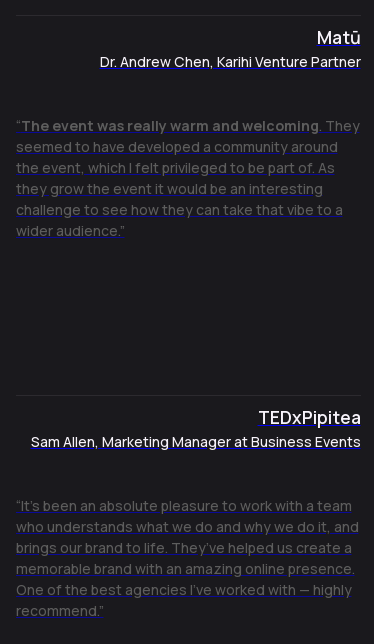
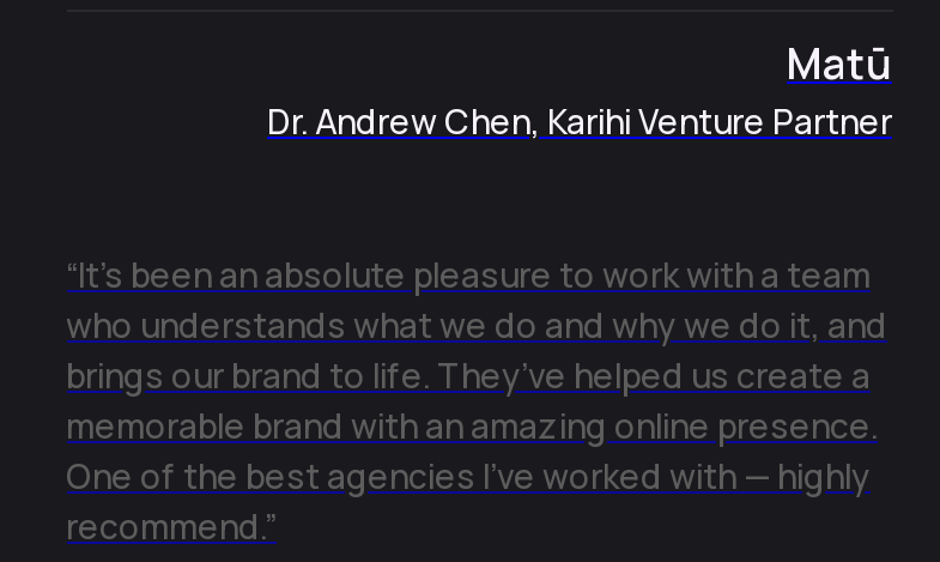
- “The event was really warm and welcoming. They
- seemed to have developed a community around
- the event, which I felt privileged to be part of. As
- they grow the event it would be an interesting
- challenge to see how they can take that vibe to a
- wider audience.”

- TEDxPipitea
- Sam Allen, Marketing Manager at Business Events
